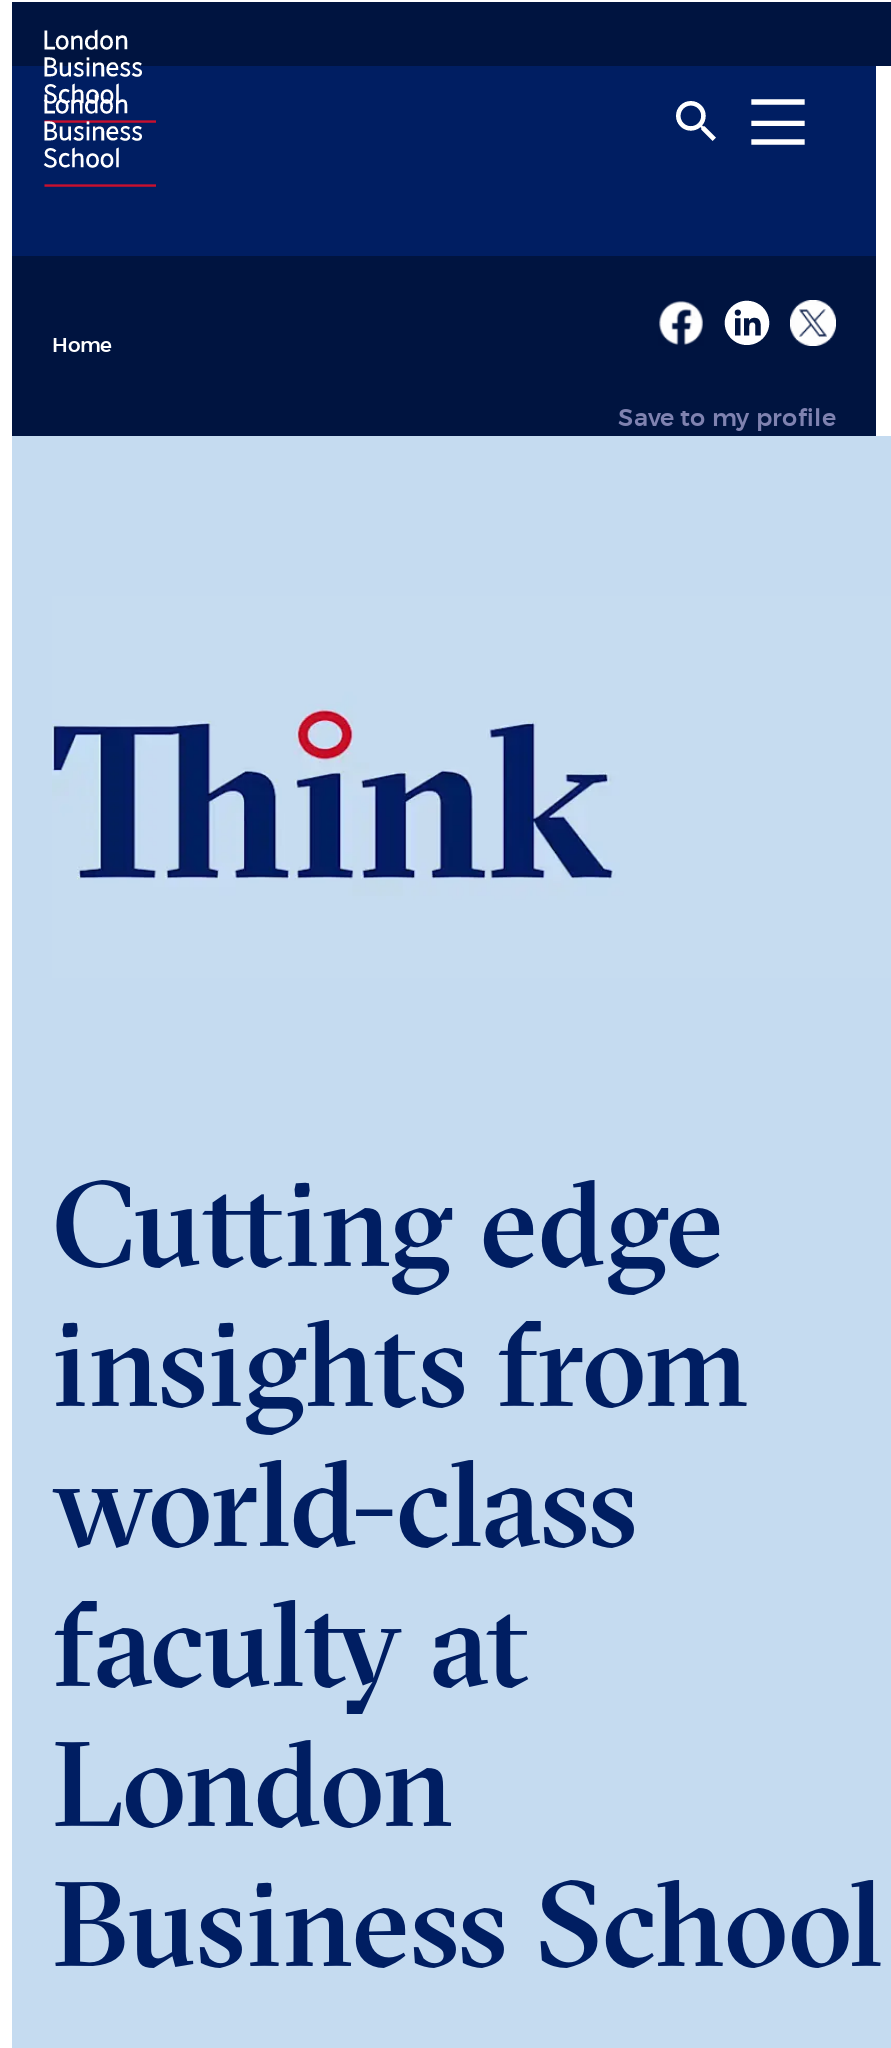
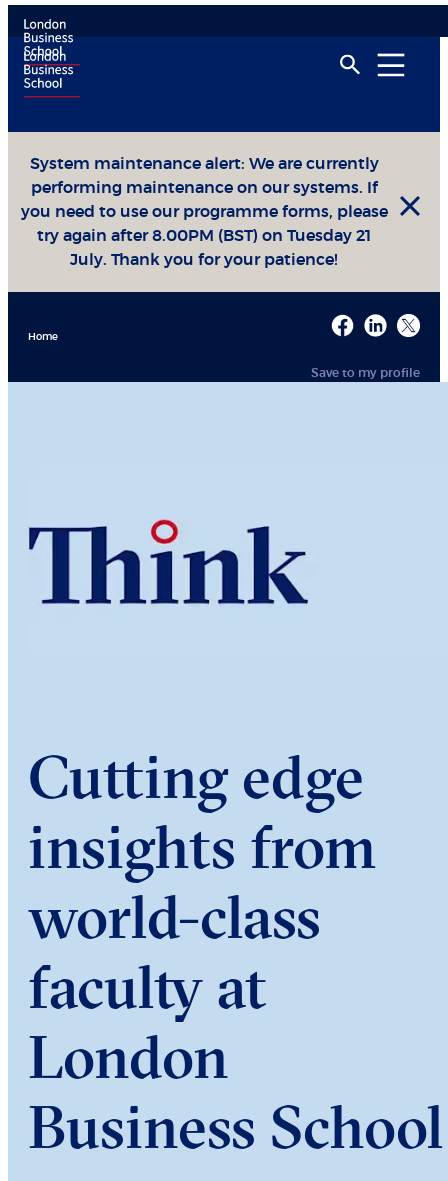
+ [image]
+ System maintenance alert: We are currently
+ performing maintenance on our systems. If
+ you need to use our programme forms, please
+ try again after 8.00PM (BST) on Tuesday 21
+ July. Thank you for your patience!
